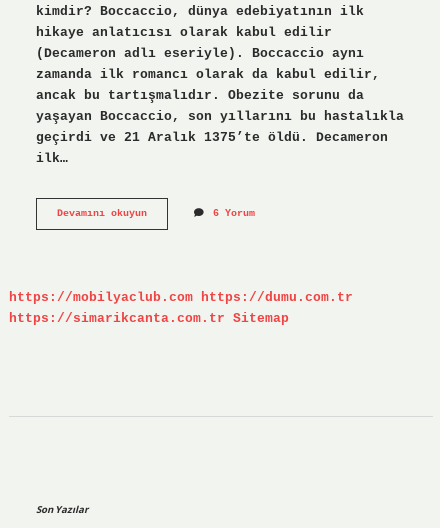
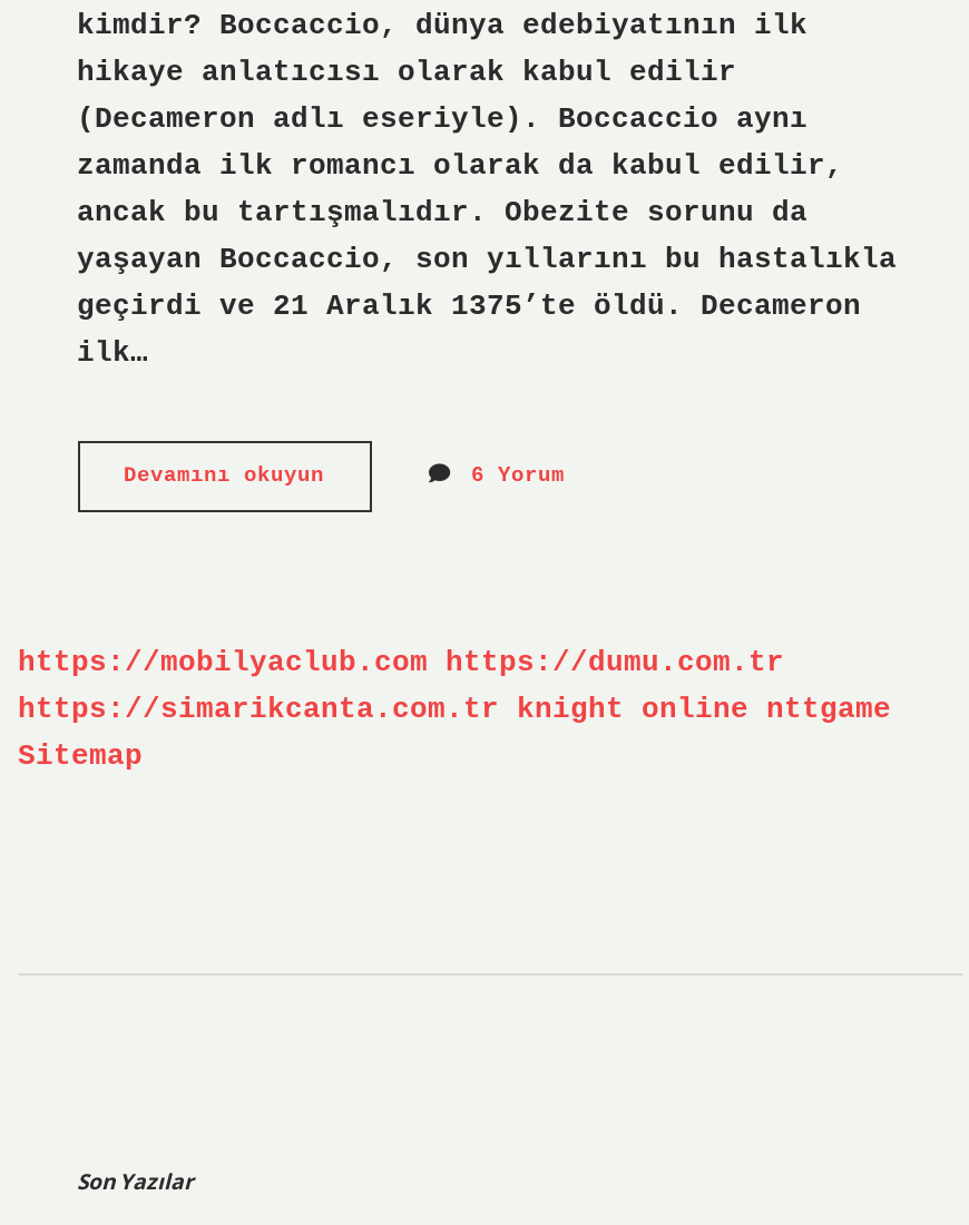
- https://simarikcanta.com.tr Sitemap
+ https://simarikcanta.com.tr knight online nttgame
+ Sitemap
